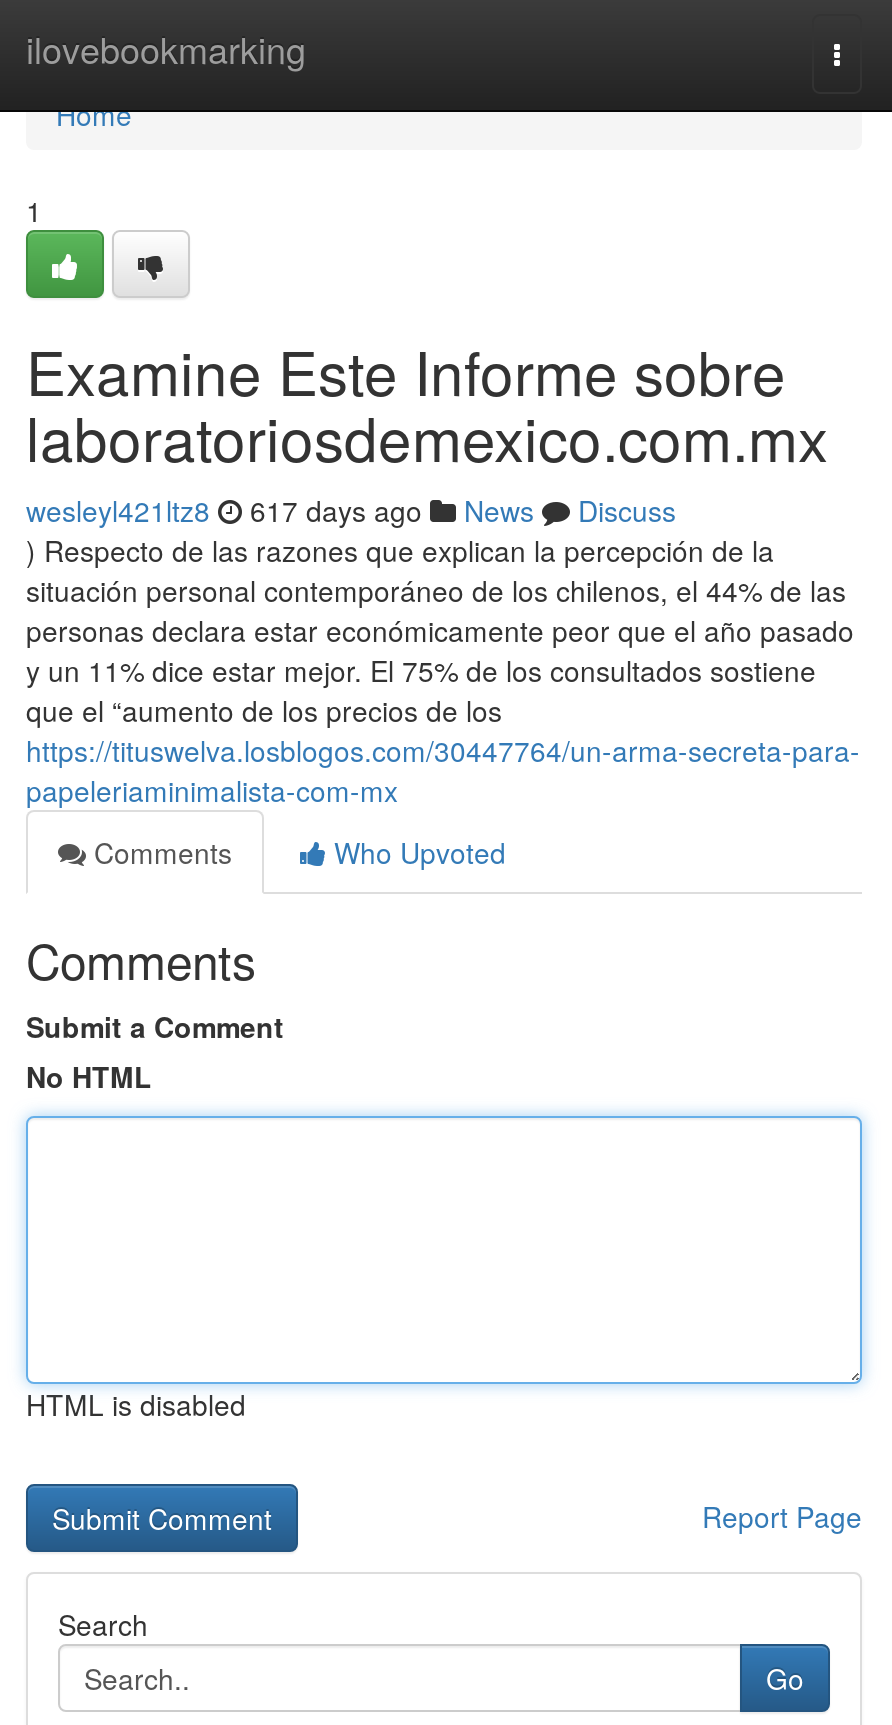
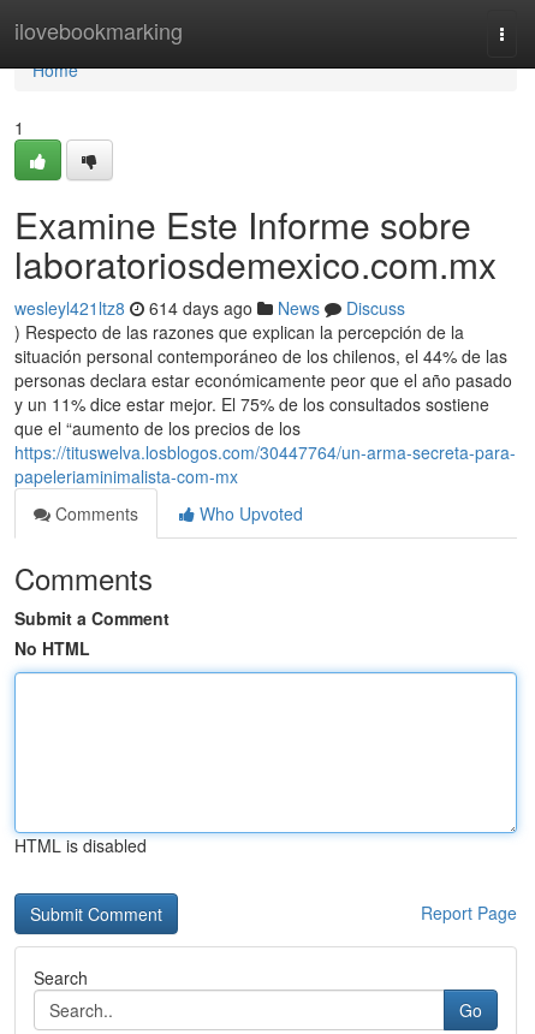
- wesleyl421ltz8 617 days ago News Discuss
+ wesleyl421ltz8 614 days ago News Discuss
